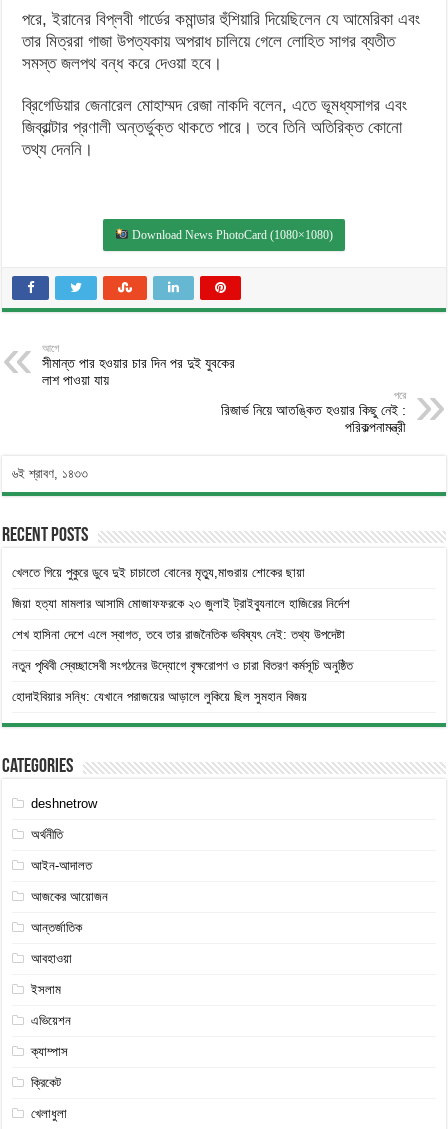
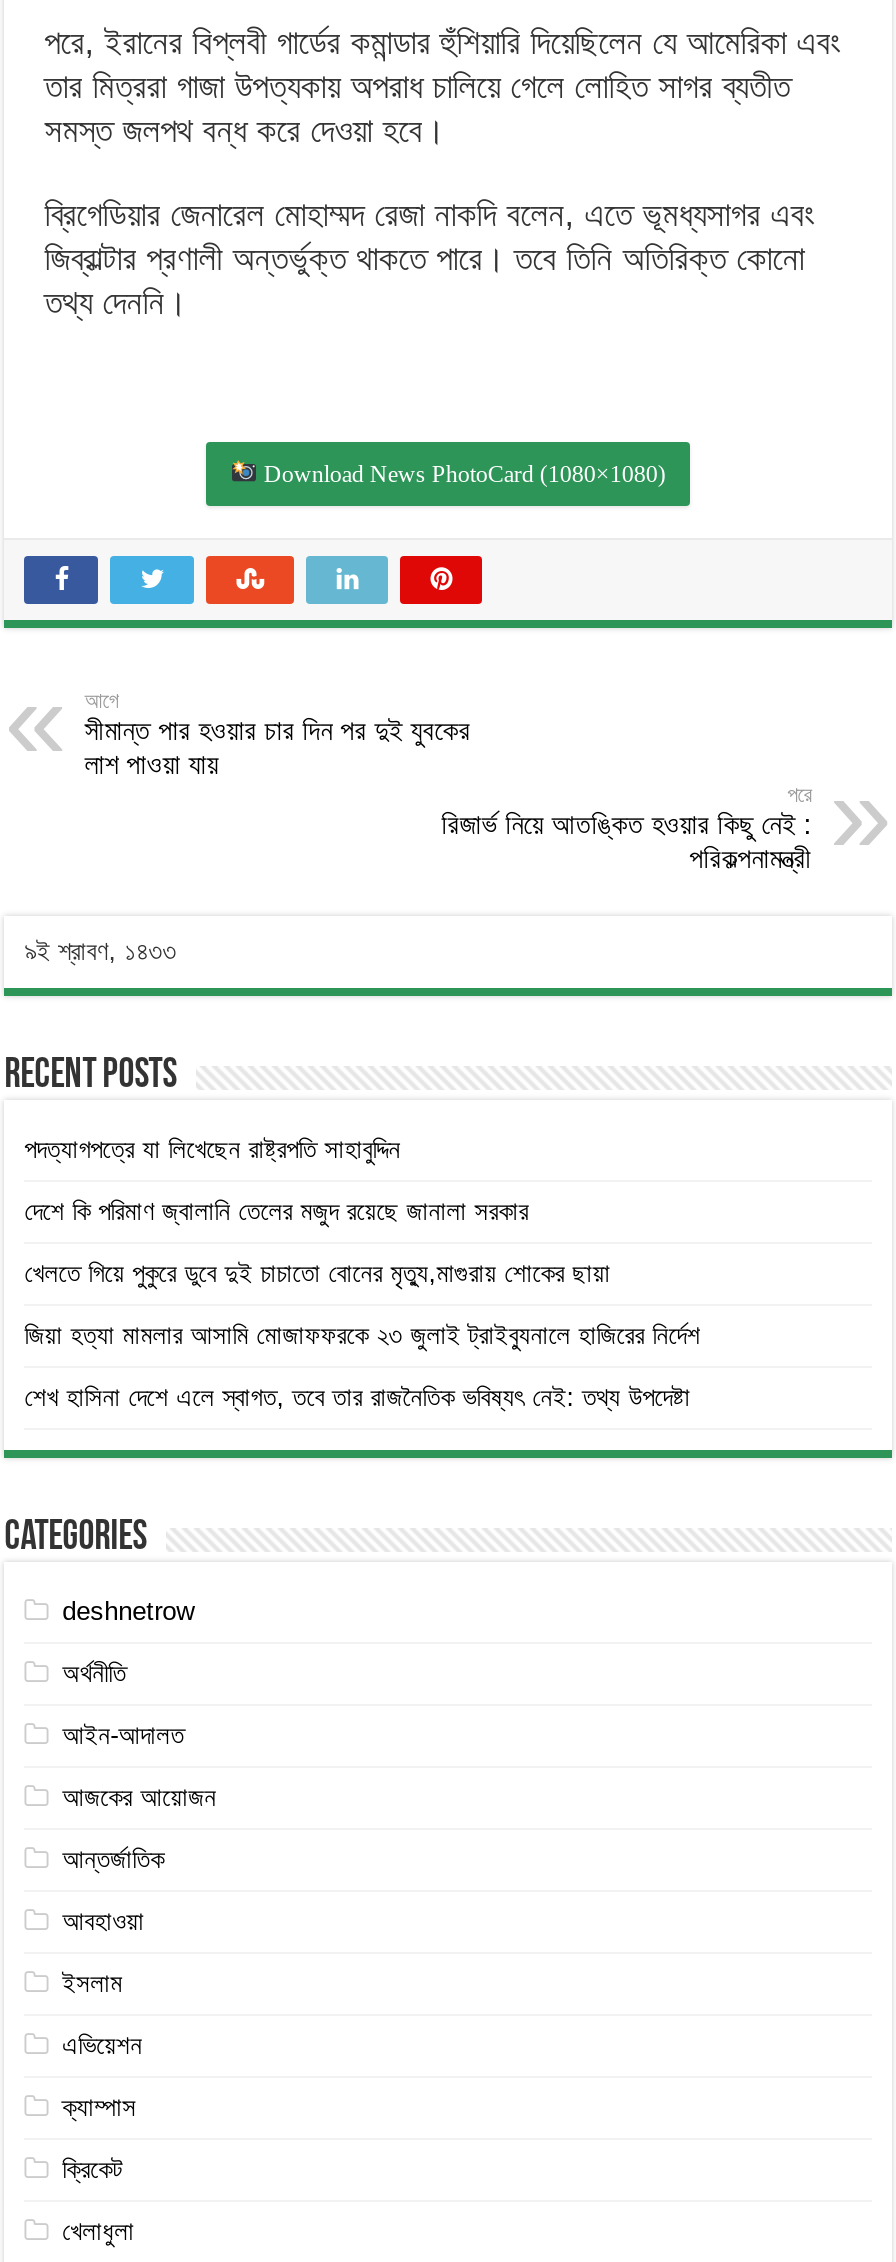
- ৬ই শ্রাবণ, ১৪৩৩
+ ৯ই শ্রাবণ, ১৪৩৩

+ পদত্যাগপত্রে যা লিখেছেন রাষ্ট্রপতি সাহাবুদ্দিন
+ দেশে কি পরিমাণ জ্বালানি তেলের মজুদ রয়েছে জানালা সরকার

moved down: খেলতে গিয়ে পুকুরে ডুবে দুই চাচাতো বোনের মৃত্যু,মাগুরায় শোকের ছায়া | জিয়া হত্যা মামলার আসামি মোজাফফরকে ২৩ জুলাই ট্রাইব্যুনালে হাজিরের নির্দেশ | শেখ হাসিনা দেশে এলে স্বাগত, তবে তার রাজনৈতিক ভবিষ্যৎ নেই: তথ্য উপদেষ্টা

- নতুন পৃথিবী স্বেচ্ছাসেবী সংগঠনের উদ্যোগে বৃক্ষরোপণ ও চারা বিতরণ কর্মসূচি অনুষ্ঠিত
- হোদাইবিয়ার সন্ধি: যেখানে পরাজয়ের আড়ালে লুকিয়ে ছিল সুমহান বিজয়
